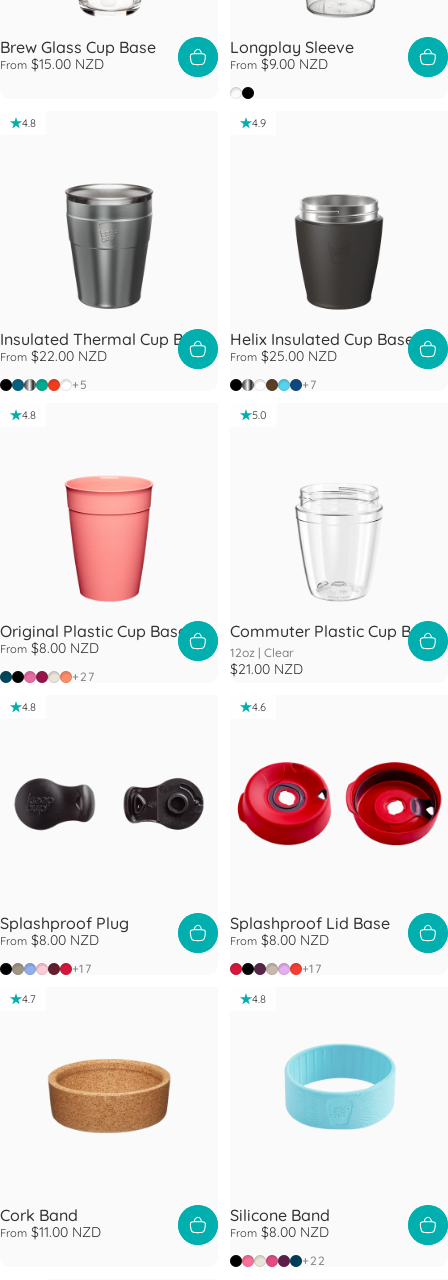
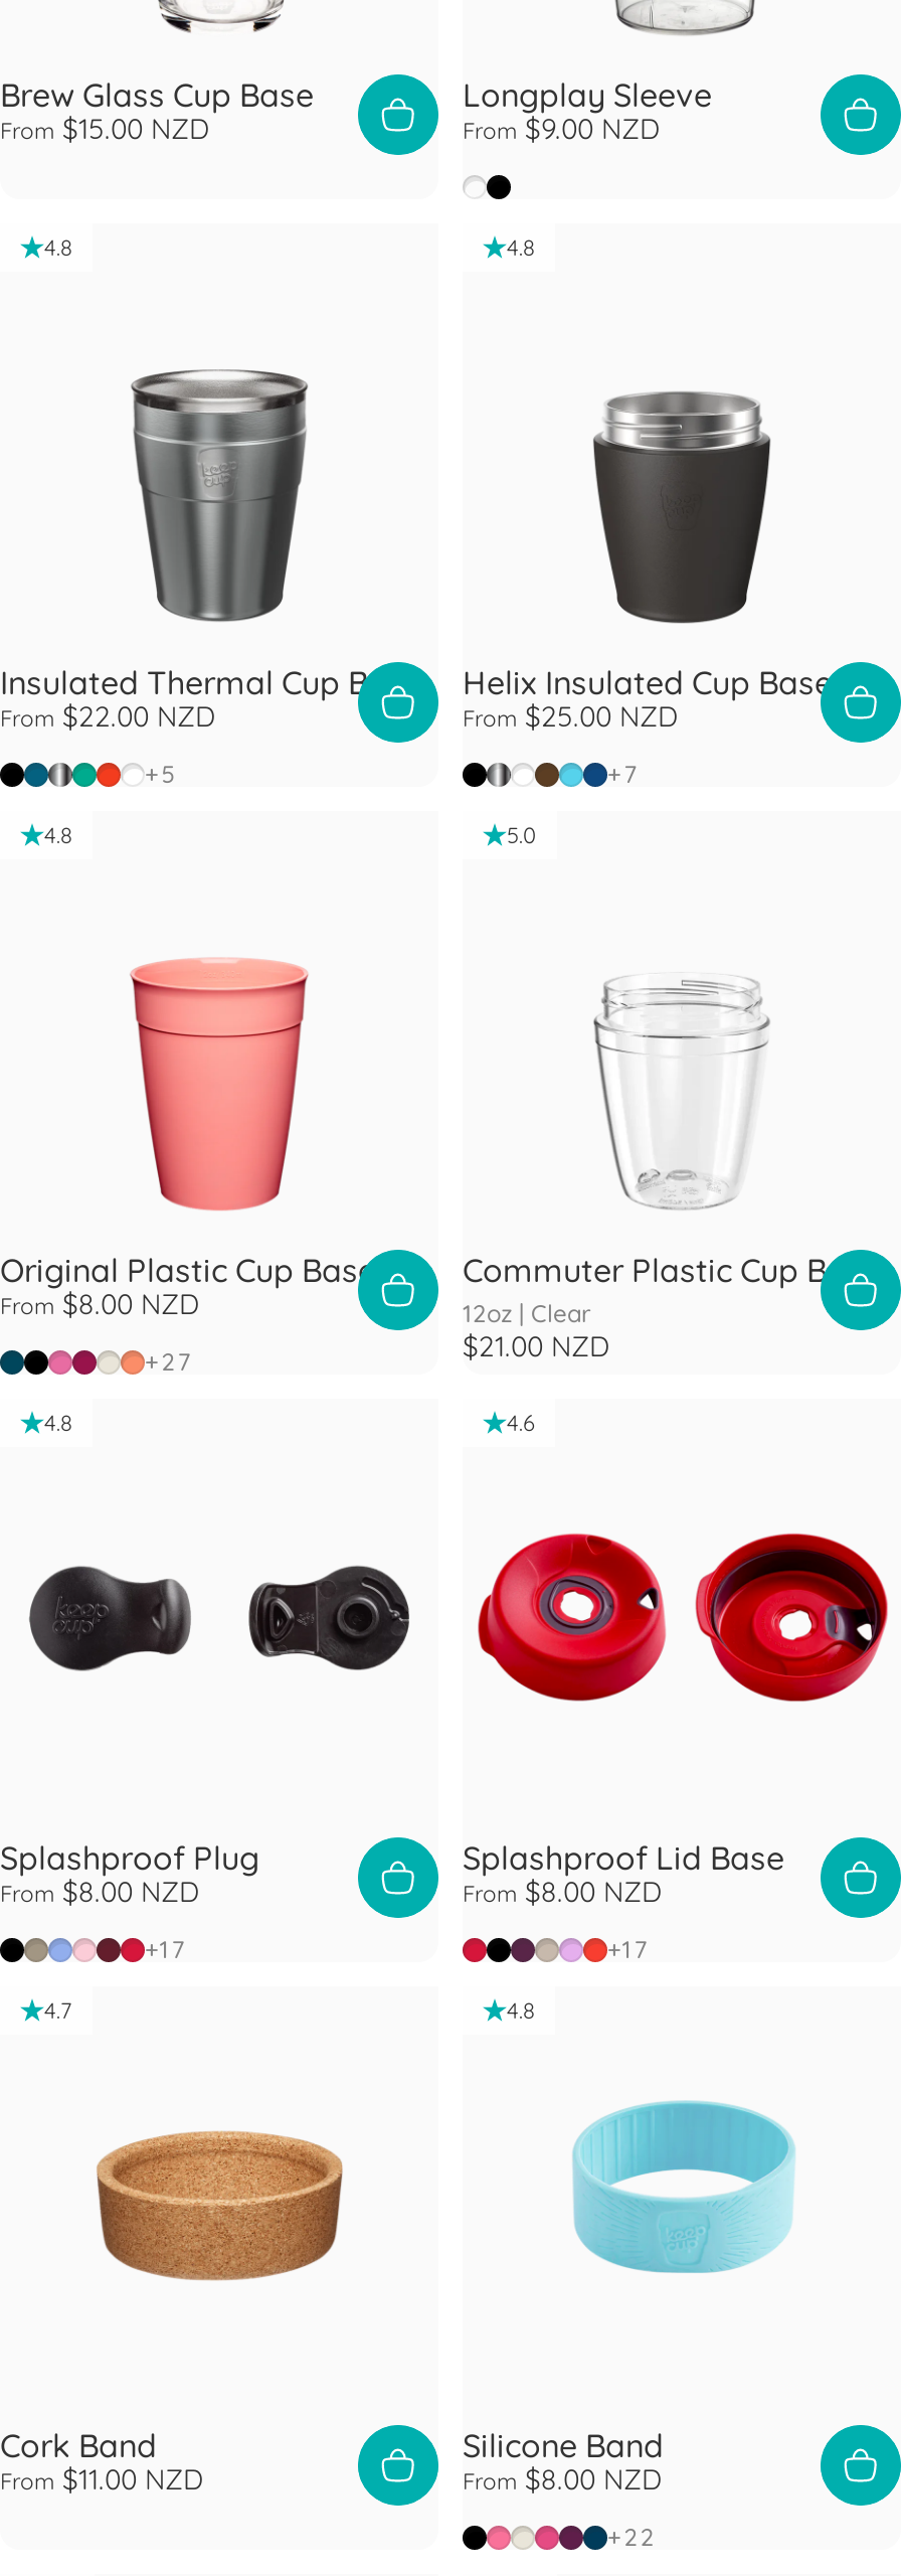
- 4.9
+ 4.8
